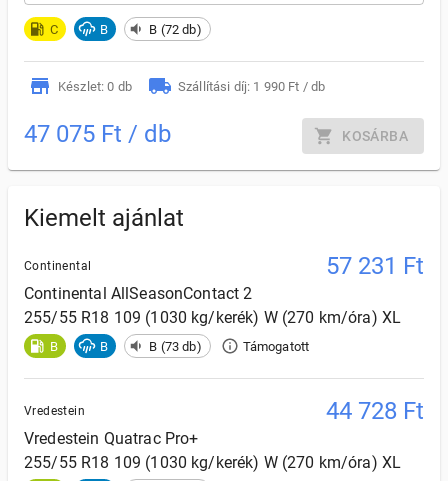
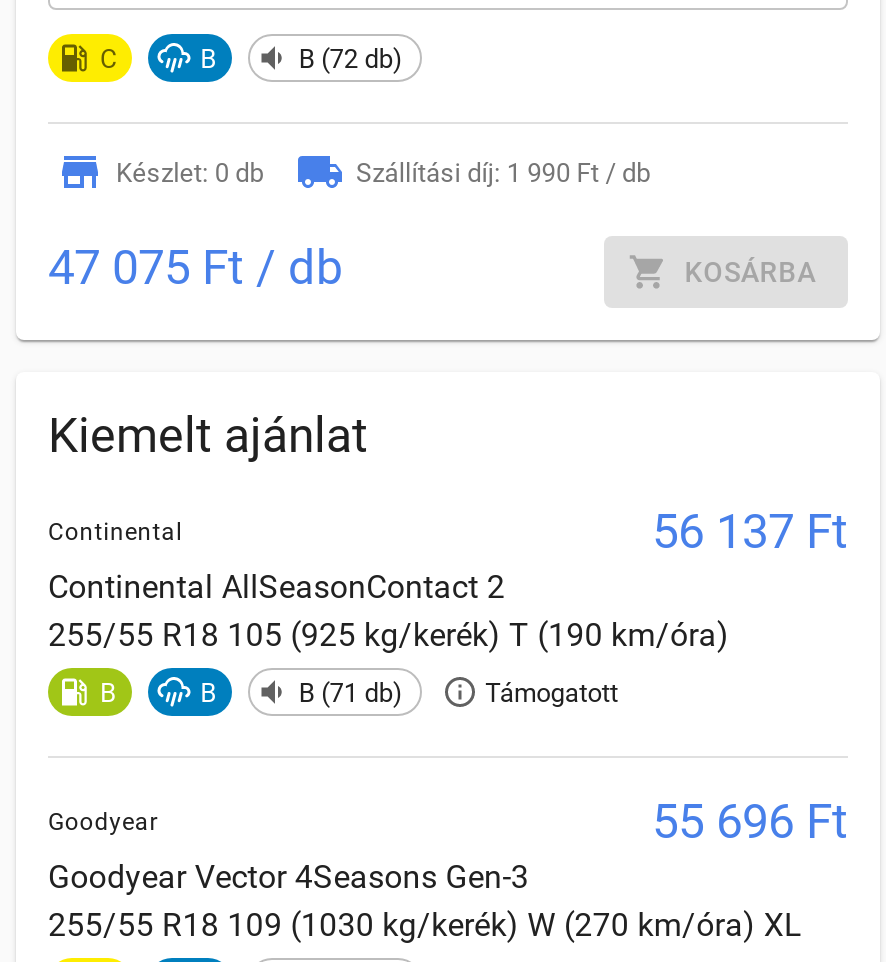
- 57 231 Ft
+ 56 137 Ft

- 255/55 R18 109 (1030 kg/kerék) W (270 km/óra) XL
+ 255/55 R18 105 (925 kg/kerék) T (190 km/óra)

- B (73 db)
+ B (71 db)

- Vredestein
- 44 728 Ft
- Vredestein Quatrac Pro+
+ Goodyear
+ 55 696 Ft
+ Goodyear Vector 4Seasons Gen-3
